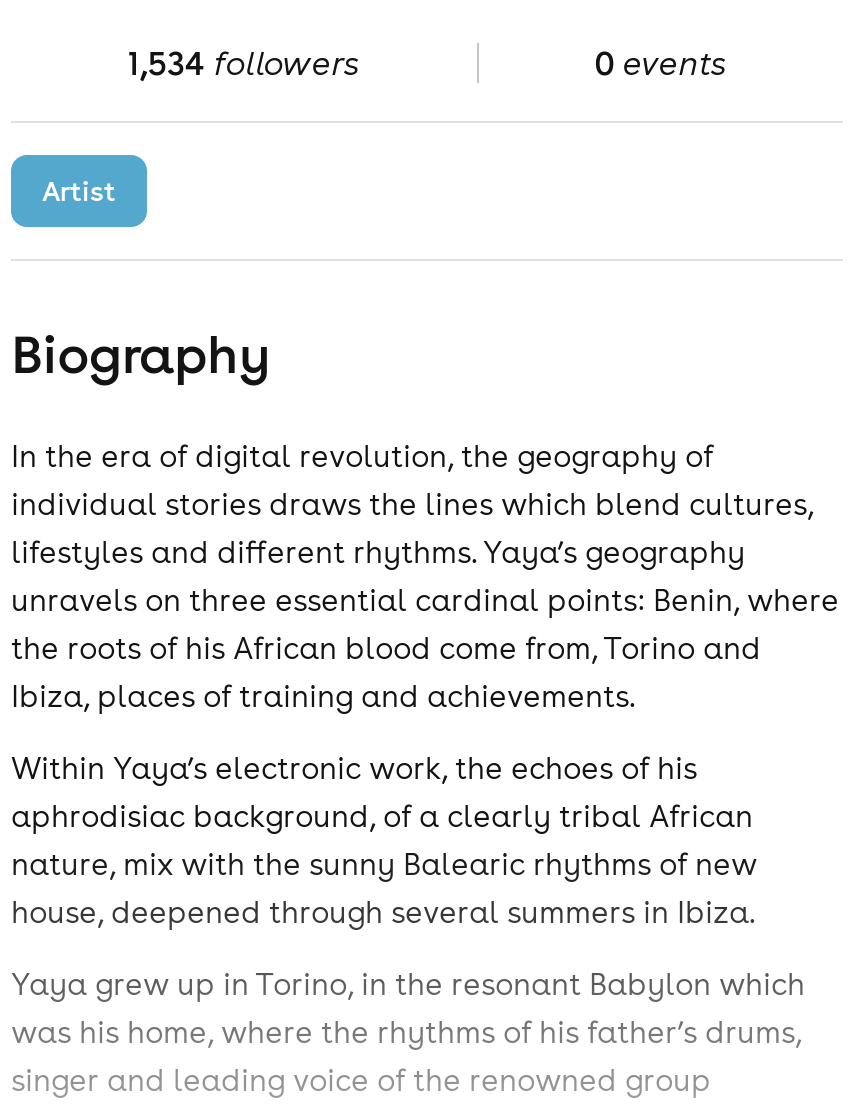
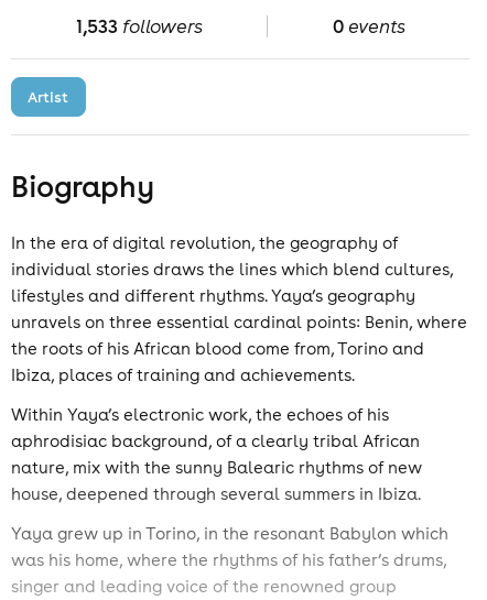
- 1,534 followers
+ 1,533 followers
